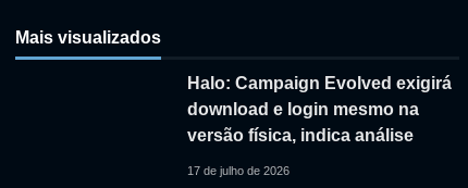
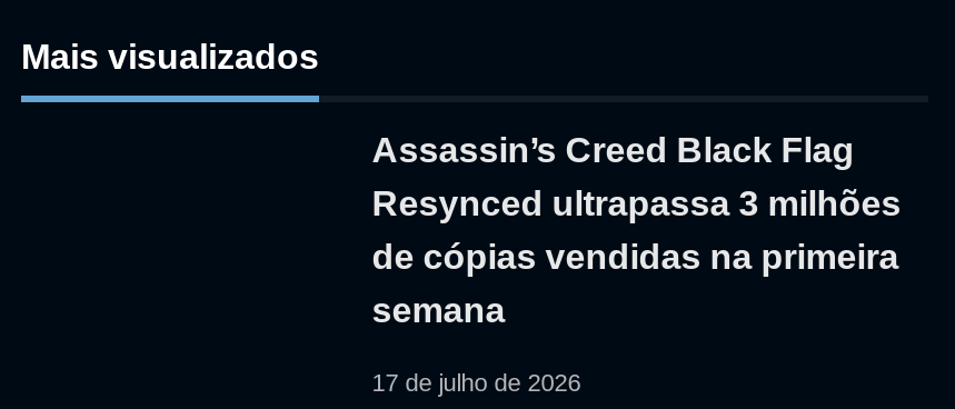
- Halo: Campaign Evolved exigirá
- download e login mesmo na
- versão física, indica análise
+ Assassin’s Creed Black Flag
+ Resynced ultrapassa 3 milhões
+ de cópias vendidas na primeira
+ semana
